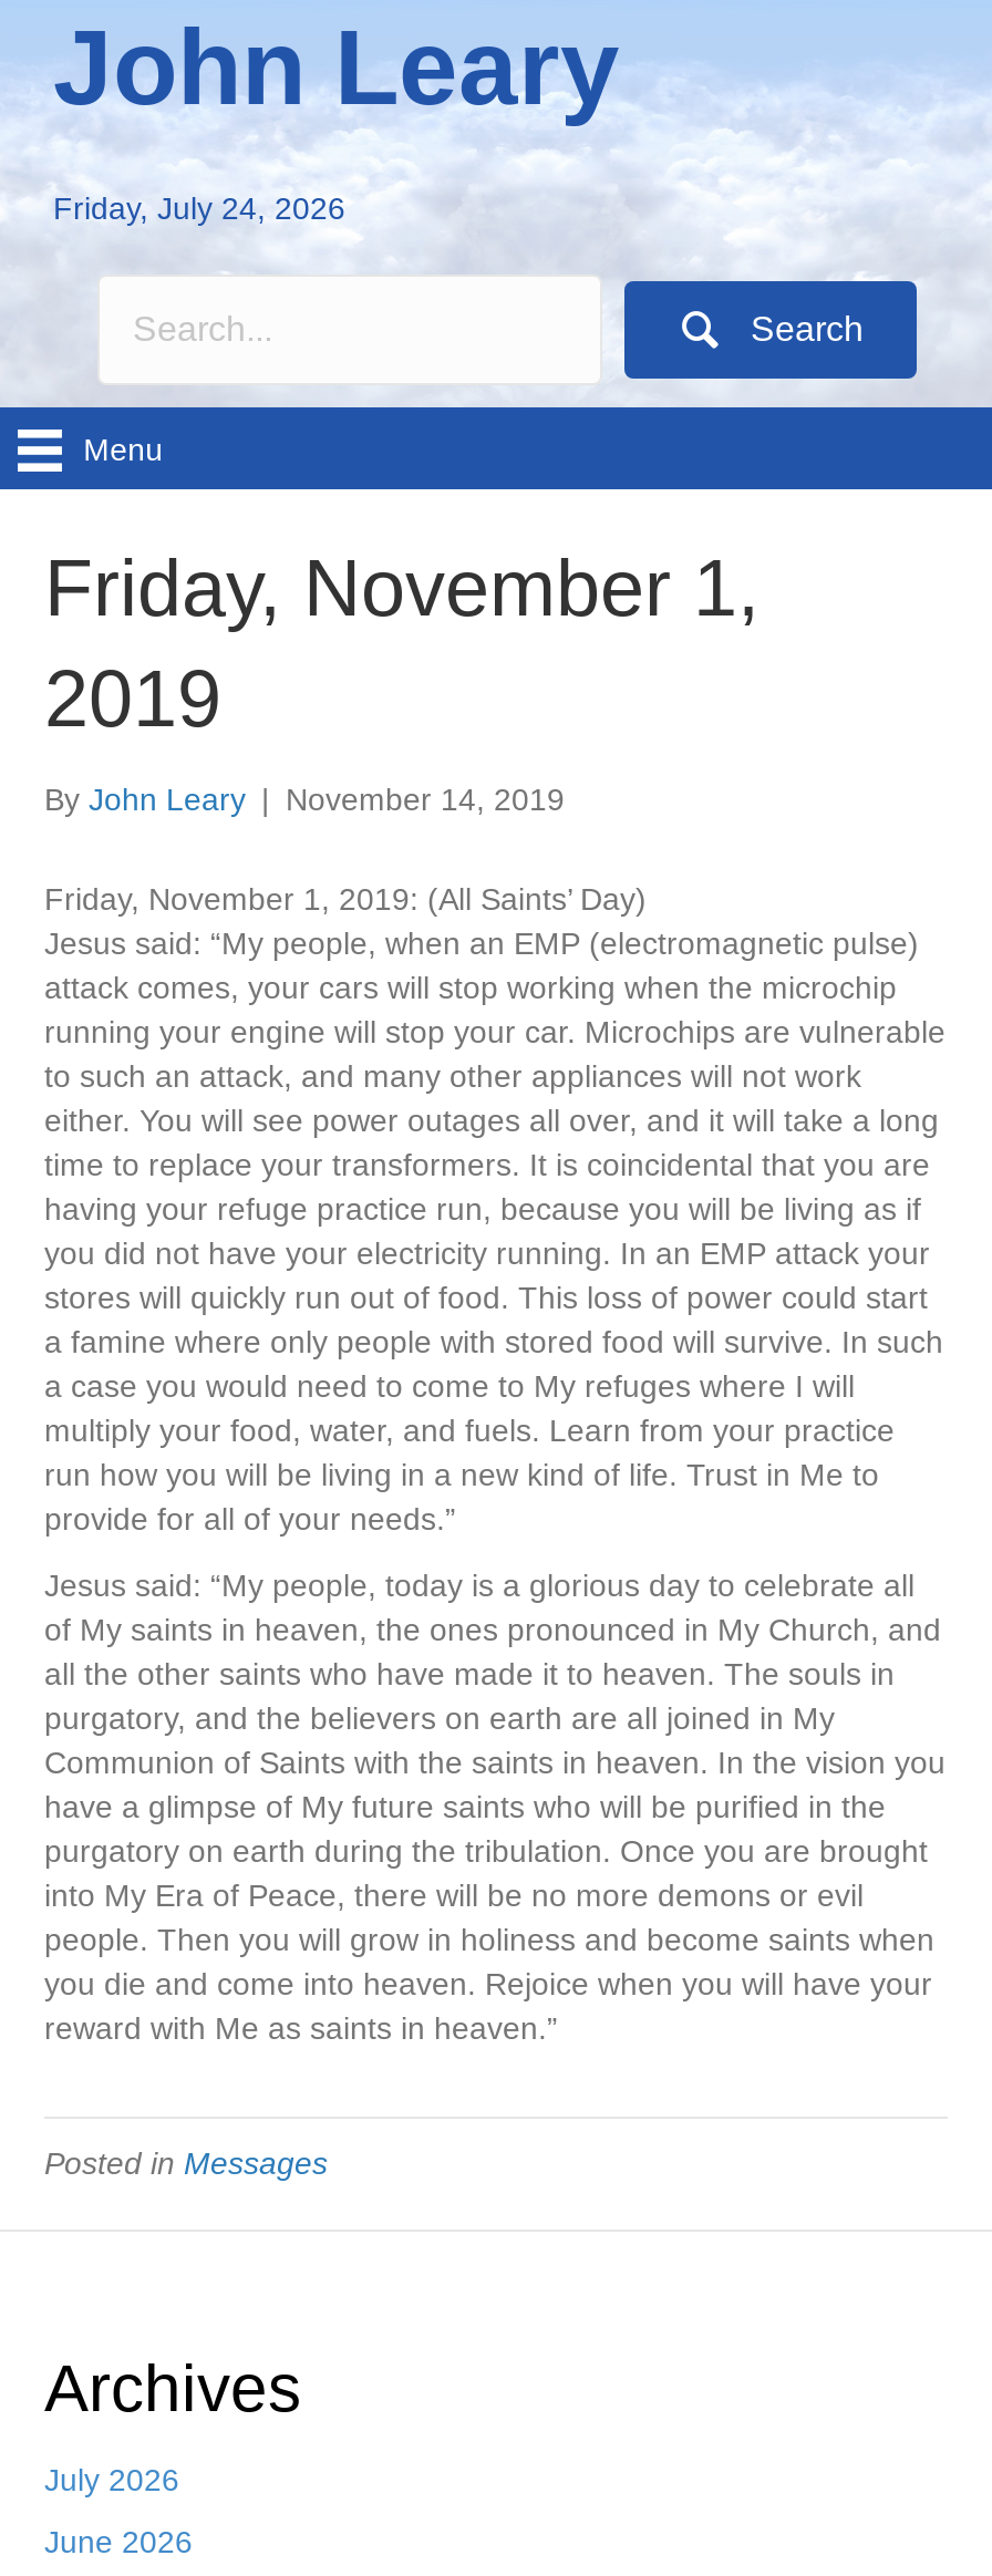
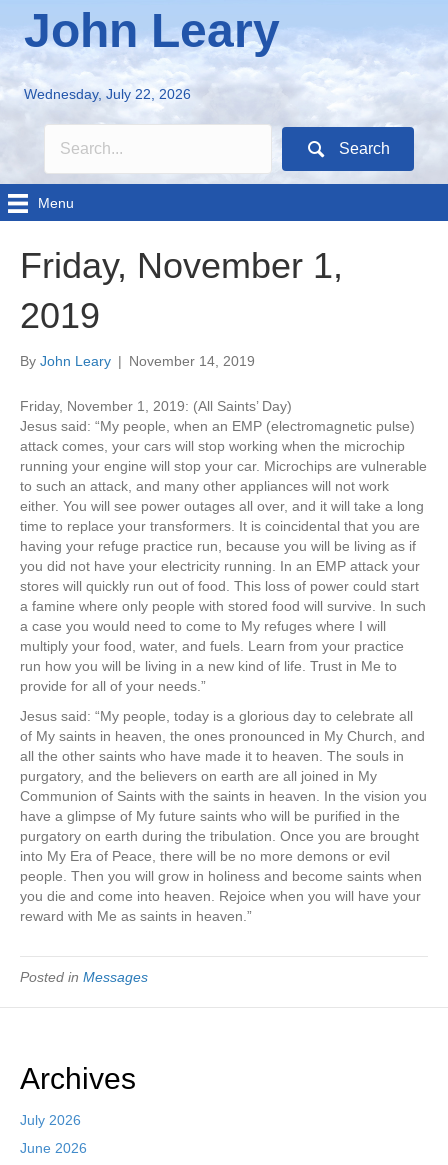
- Friday, July 24, 2026
+ Wednesday, July 22, 2026
